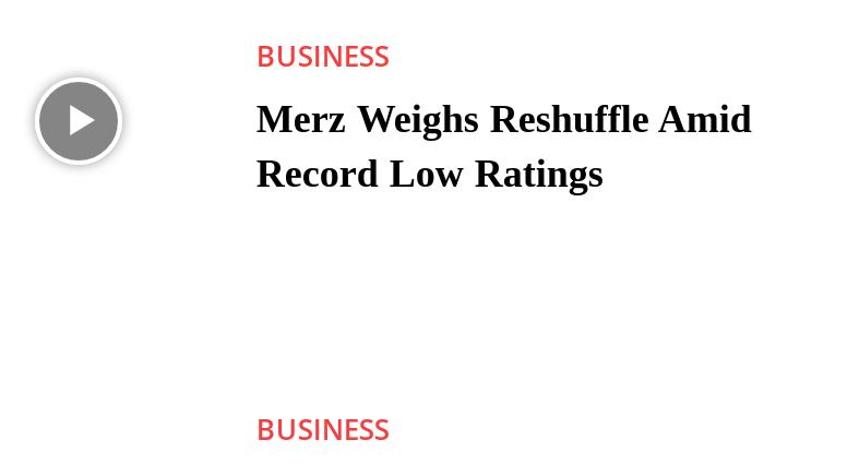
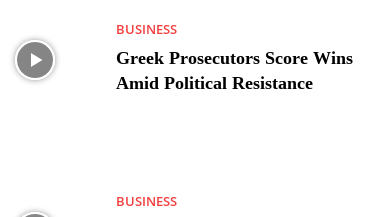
- Merz Weighs Reshuffle Amid
- Record Low Ratings
+ Greek Prosecutors Score Wins
+ Amid Political Resistance
